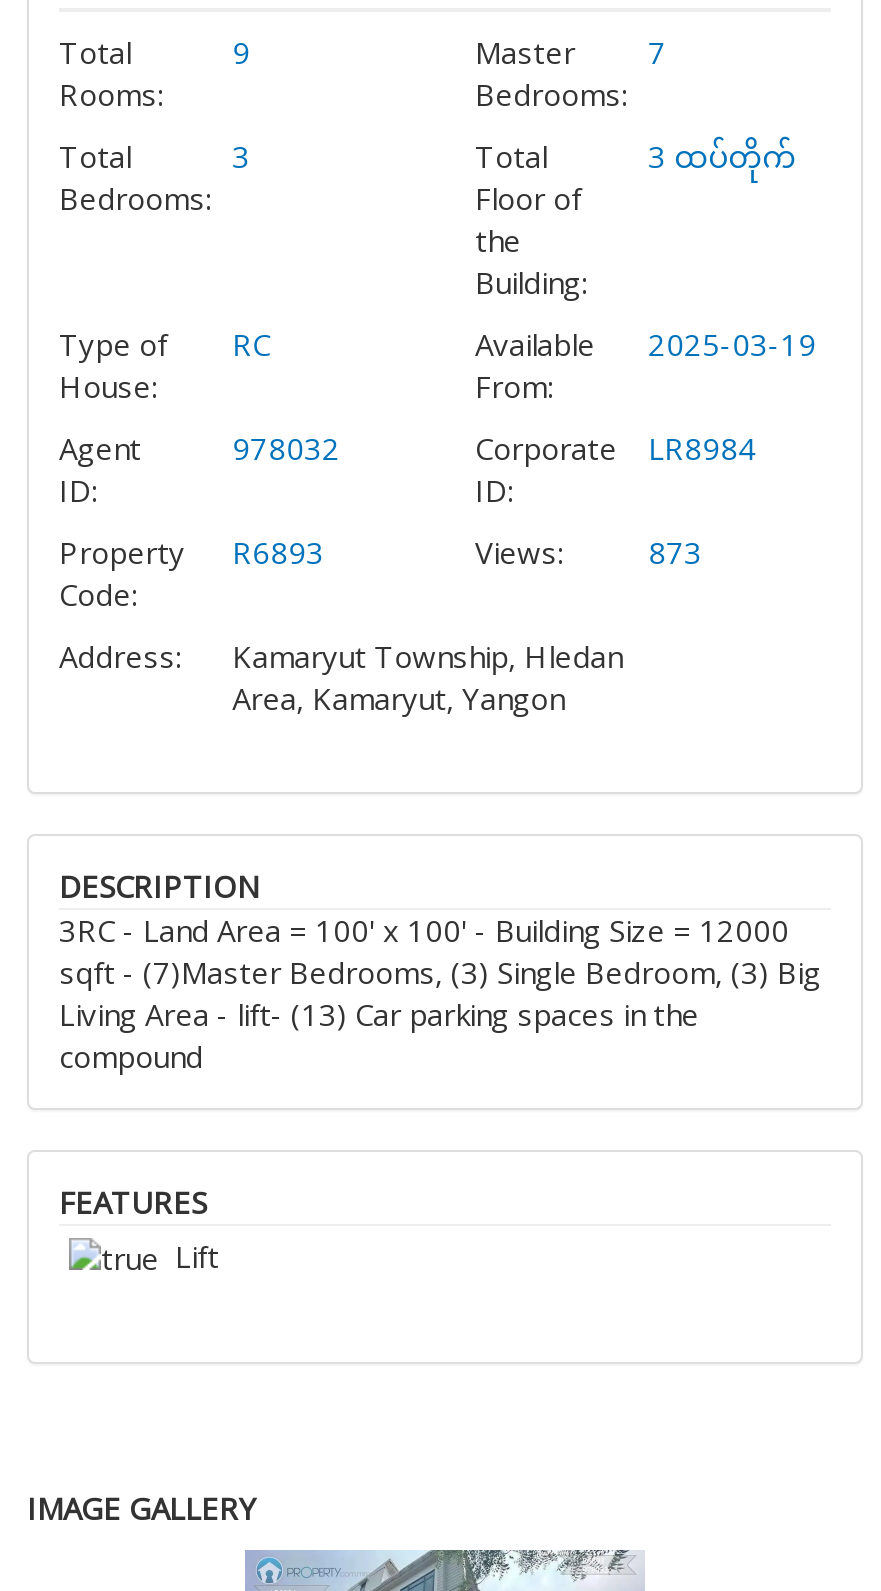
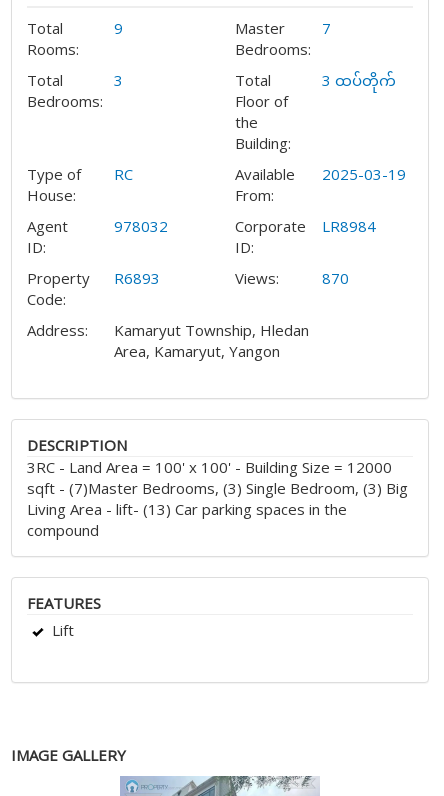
- 873
+ 870
